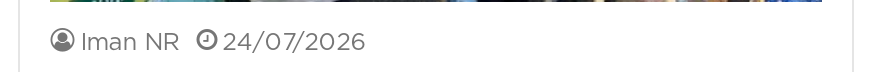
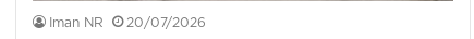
- Iman NR 24/07/2026
+ Iman NR 20/07/2026
